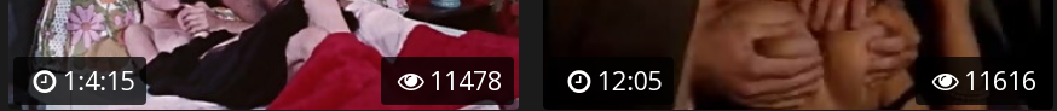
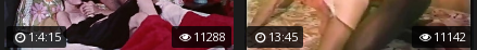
- 11478
+ 11288

- 12:05
- 11616
+ 13:45
+ 11142
